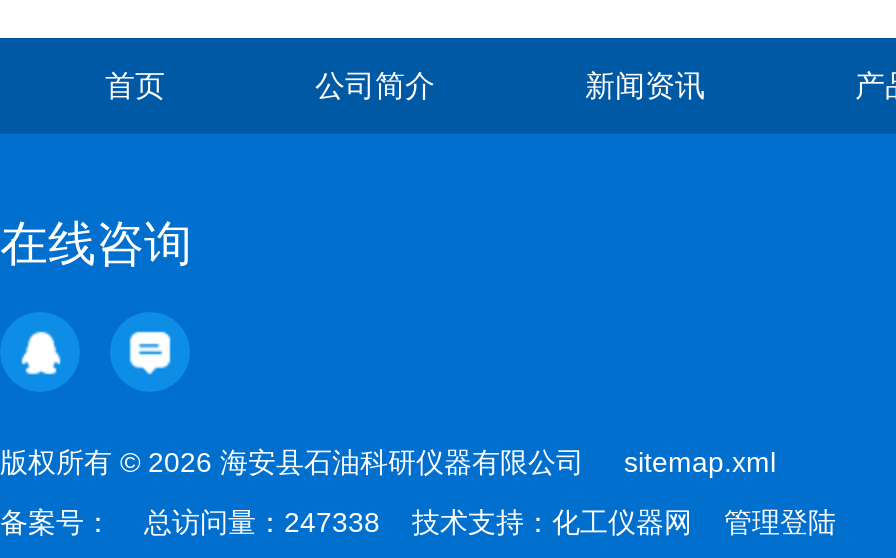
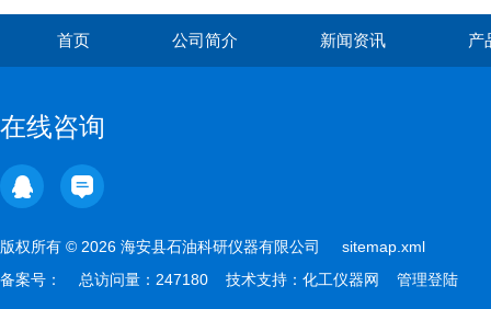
- 备案号：总访问量：247338 技术支持：化工仪器网
+ 备案号：总访问量：247180 技术支持：化工仪器网
